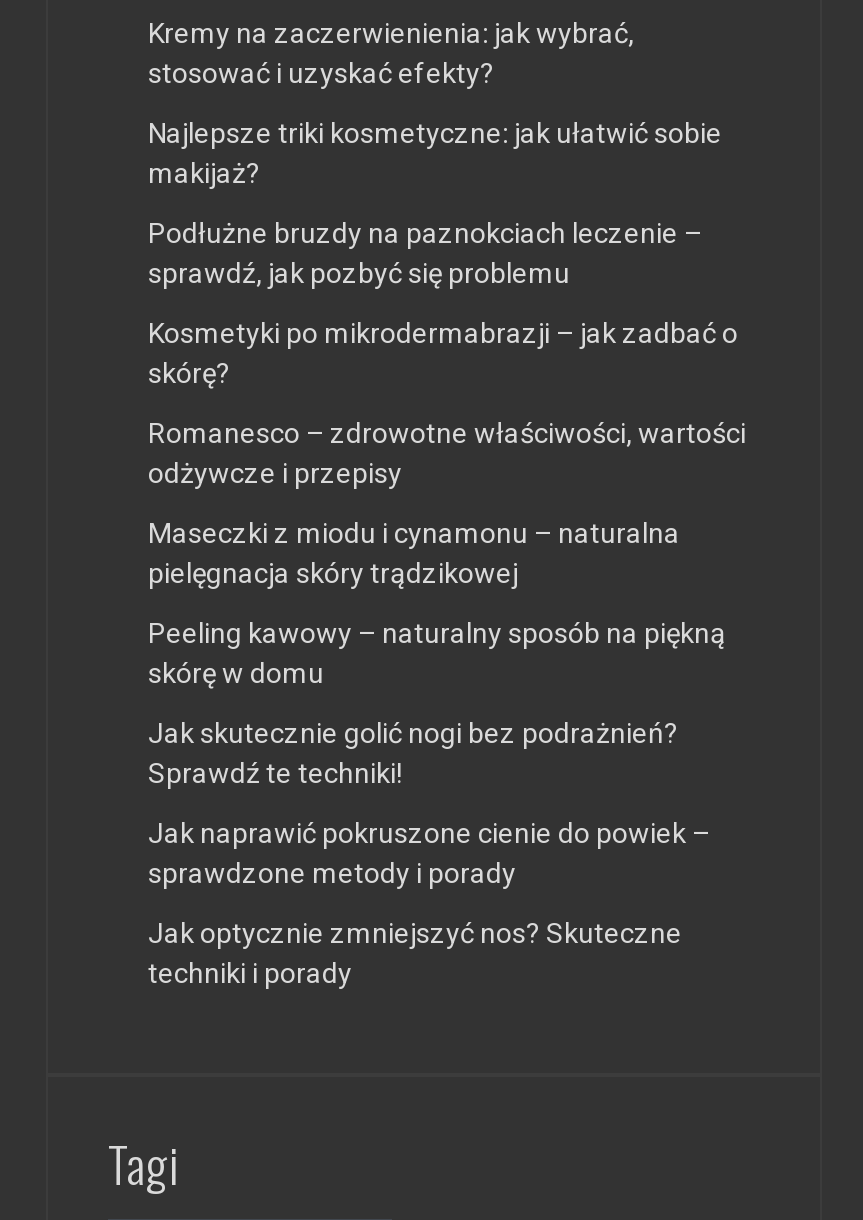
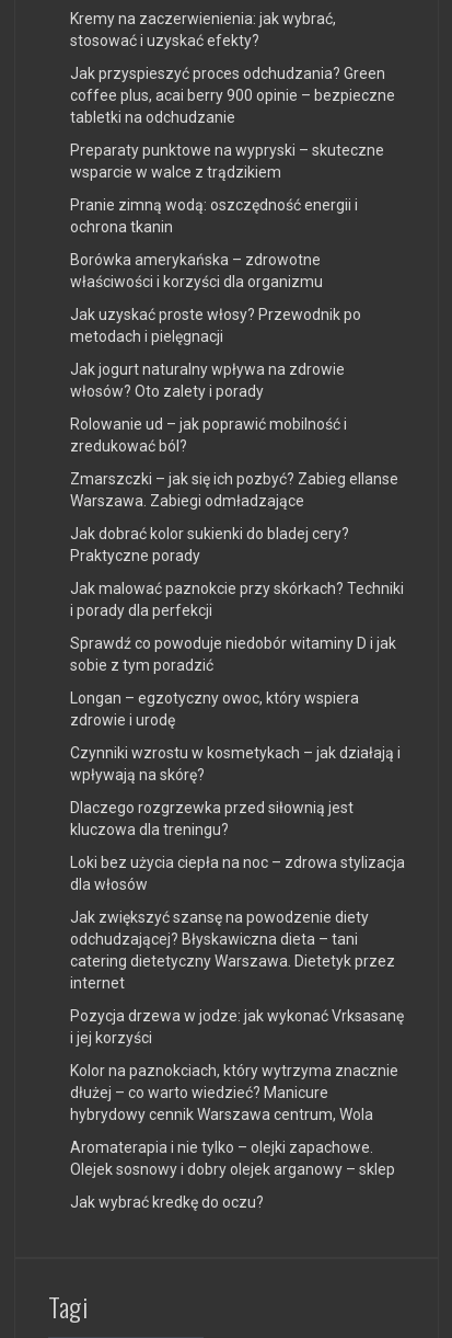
- Najlepsze triki kosmetyczne: jak ułatwić sobie
- makijaż?
- Podłużne bruzdy na paznokciach leczenie –
- sprawdź, jak pozbyć się problemu
- Kosmetyki po mikrodermabrazji – jak zadbać o
- skórę?
- Romanesco – zdrowotne właściwości, wartości
- odżywcze i przepisy
- Maseczki z miodu i cynamonu – naturalna
- pielęgnacja skóry trądzikowej
- Peeling kawowy – naturalny sposób na piękną
- skórę w domu
- Jak skutecznie golić nogi bez podrażnień?
- Sprawdź te techniki!
- Jak naprawić pokruszone cienie do powiek –
- sprawdzone metody i porady
- Jak optycznie zmniejszyć nos? Skuteczne
- techniki i porady
+ Jak przyspieszyć proces odchudzania? Green
+ coffee plus, acai berry 900 opinie – bezpieczne
+ tabletki na odchudzanie
+ Preparaty punktowe na wypryski – skuteczne
+ wsparcie w walce z trądzikiem
+ Pranie zimną wodą: oszczędność energii i
+ ochrona tkanin
+ Borówka amerykańska – zdrowotne
+ właściwości i korzyści dla organizmu
+ Jak uzyskać proste włosy? Przewodnik po
+ metodach i pielęgnacji
+ Jak jogurt naturalny wpływa na zdrowie
+ włosów? Oto zalety i porady
+ Rolowanie ud – jak poprawić mobilność i
+ zredukować ból?
+ Zmarszczki – jak się ich pozbyć? Zabieg ellanse
+ Warszawa. Zabiegi odmładzające
+ Jak dobrać kolor sukienki do bladej cery?
+ Praktyczne porady
+ Jak malować paznokcie przy skórkach? Techniki
+ i porady dla perfekcji
+ Sprawdź co powoduje niedobór witaminy D i jak
+ sobie z tym poradzić
+ Longan – egzotyczny owoc, który wspiera
+ zdrowie i urodę
+ Czynniki wzrostu w kosmetykach – jak działają i
+ wpływają na skórę?
+ Dlaczego rozgrzewka przed siłownią jest
+ kluczowa dla treningu?
+ Loki bez użycia ciepła na noc – zdrowa stylizacja
+ dla włosów
+ Jak zwiększyć szansę na powodzenie diety
+ odchudzającej? Błyskawiczna dieta – tani
+ catering dietetyczny Warszawa. Dietetyk przez
+ internet
+ Pozycja drzewa w jodze: jak wykonać Vrksasanę
+ i jej korzyści
+ Kolor na paznokciach, który wytrzyma znacznie
+ dłużej – co warto wiedzieć? Manicure
+ hybrydowy cennik Warszawa centrum, Wola
+ Aromaterapia i nie tylko – olejki zapachowe.
+ Olejek sosnowy i dobry olejek arganowy – sklep
+ Jak wybrać kredkę do oczu?
